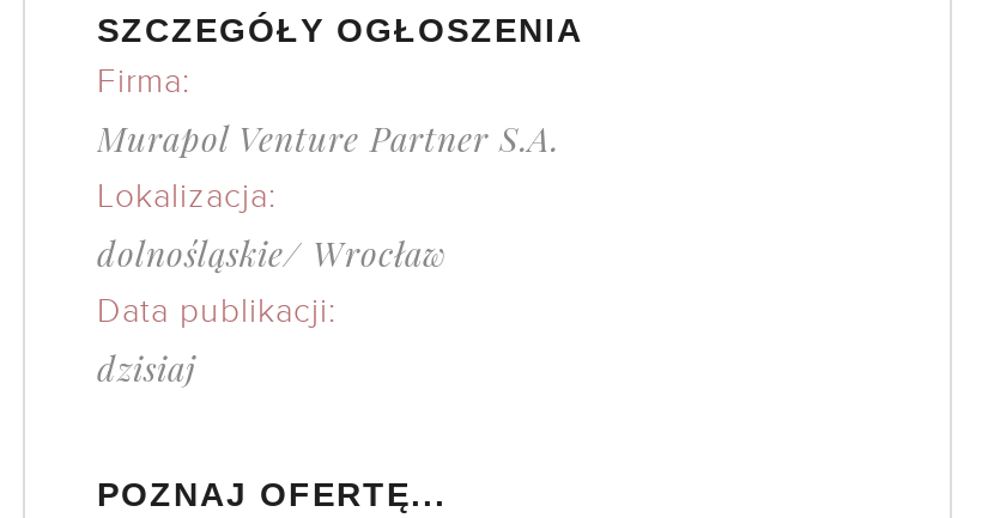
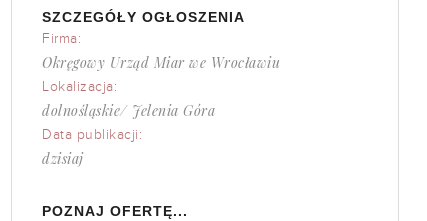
- Murapol Venture Partner S.A.
+ Okręgowy Urząd Miar we Wrocławiu

- dolnośląskie/ Wrocław
+ dolnośląskie/ Jelenia Góra
